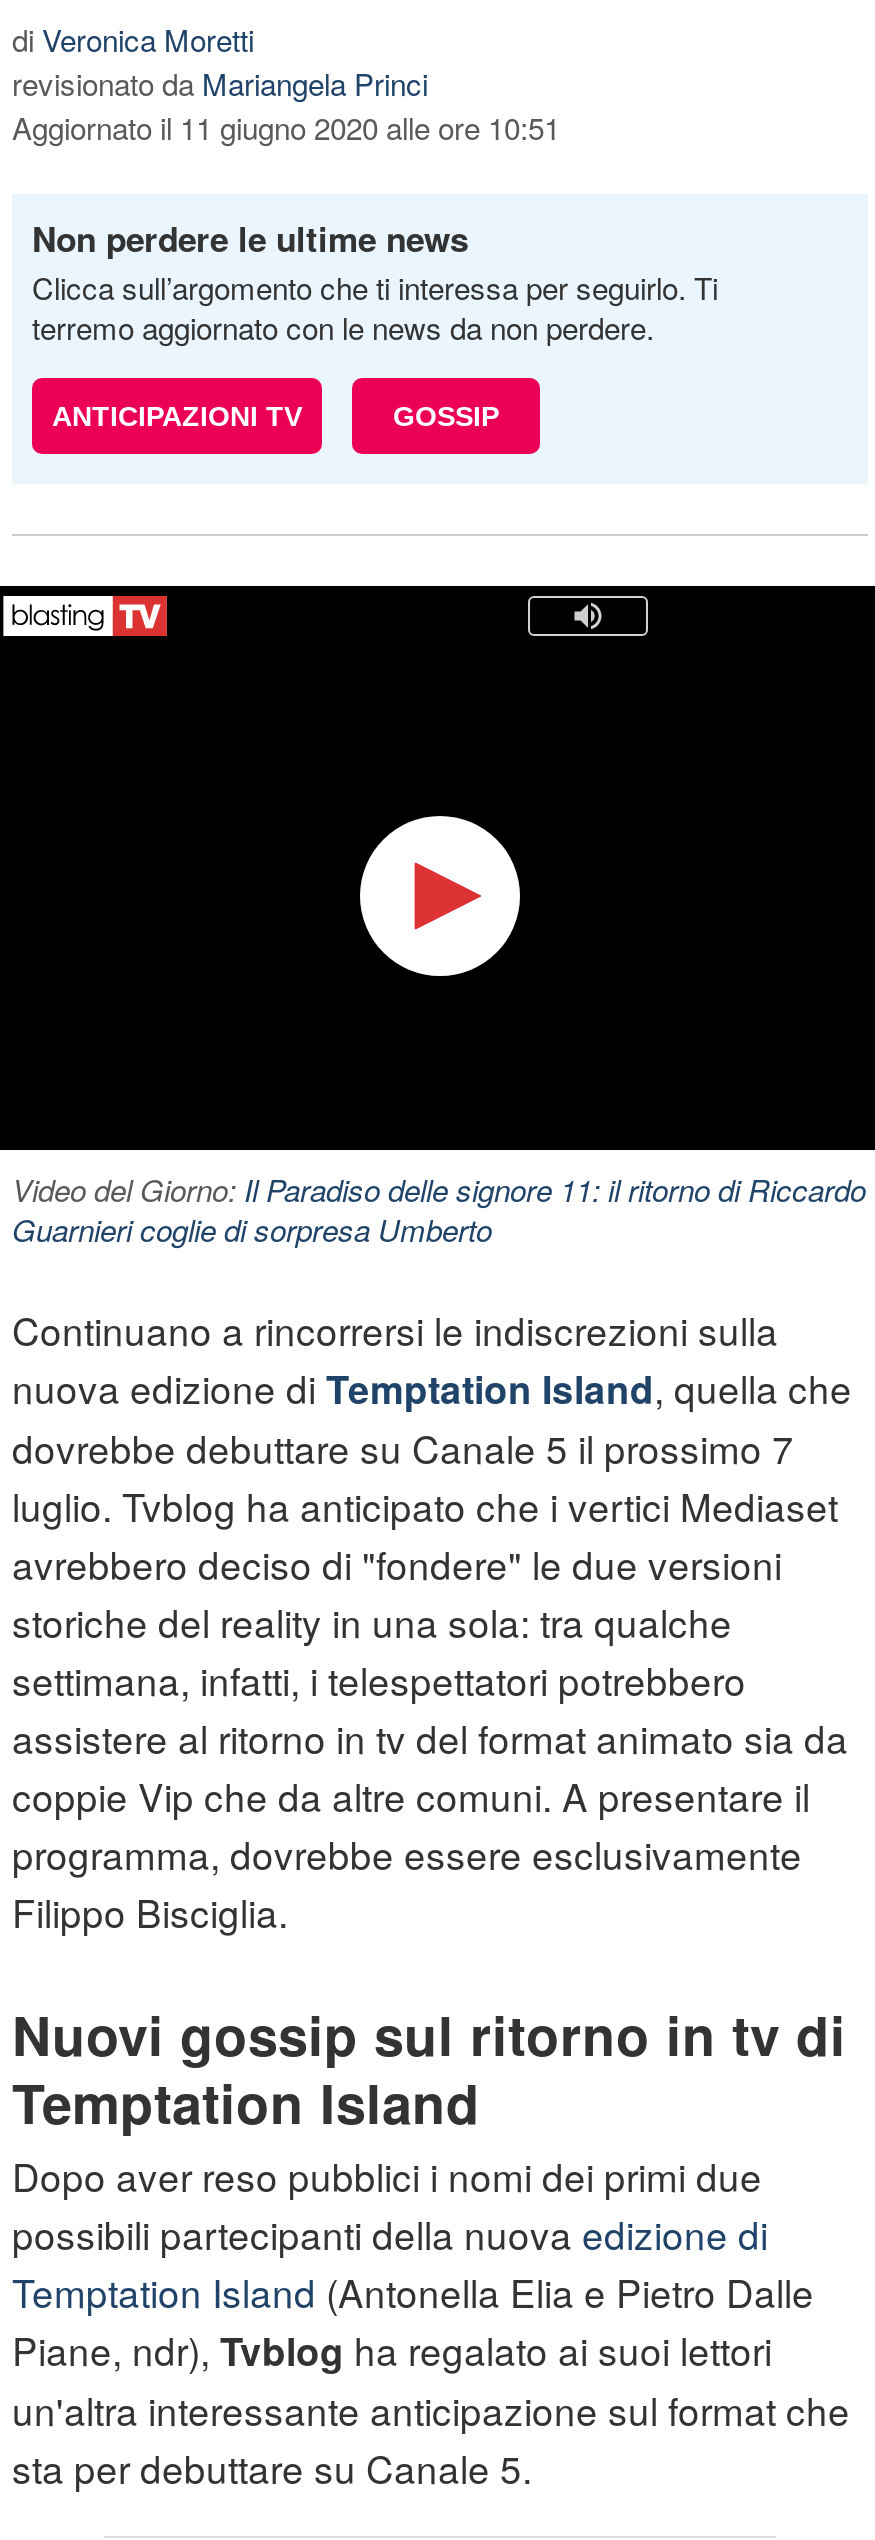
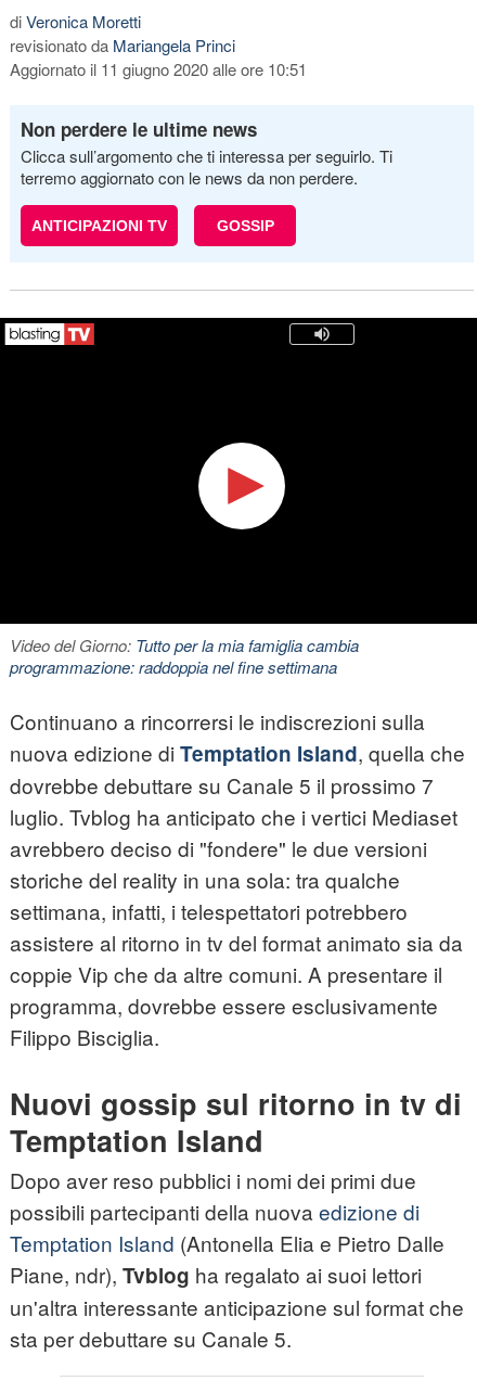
- Video del Giorno: Il Paradiso delle signore 11: il ritorno di Riccardo
- Guarnieri coglie di sorpresa Umberto
+ Video del Giorno: Tutto per la mia famiglia cambia
+ programmazione: raddoppia nel fine settimana
